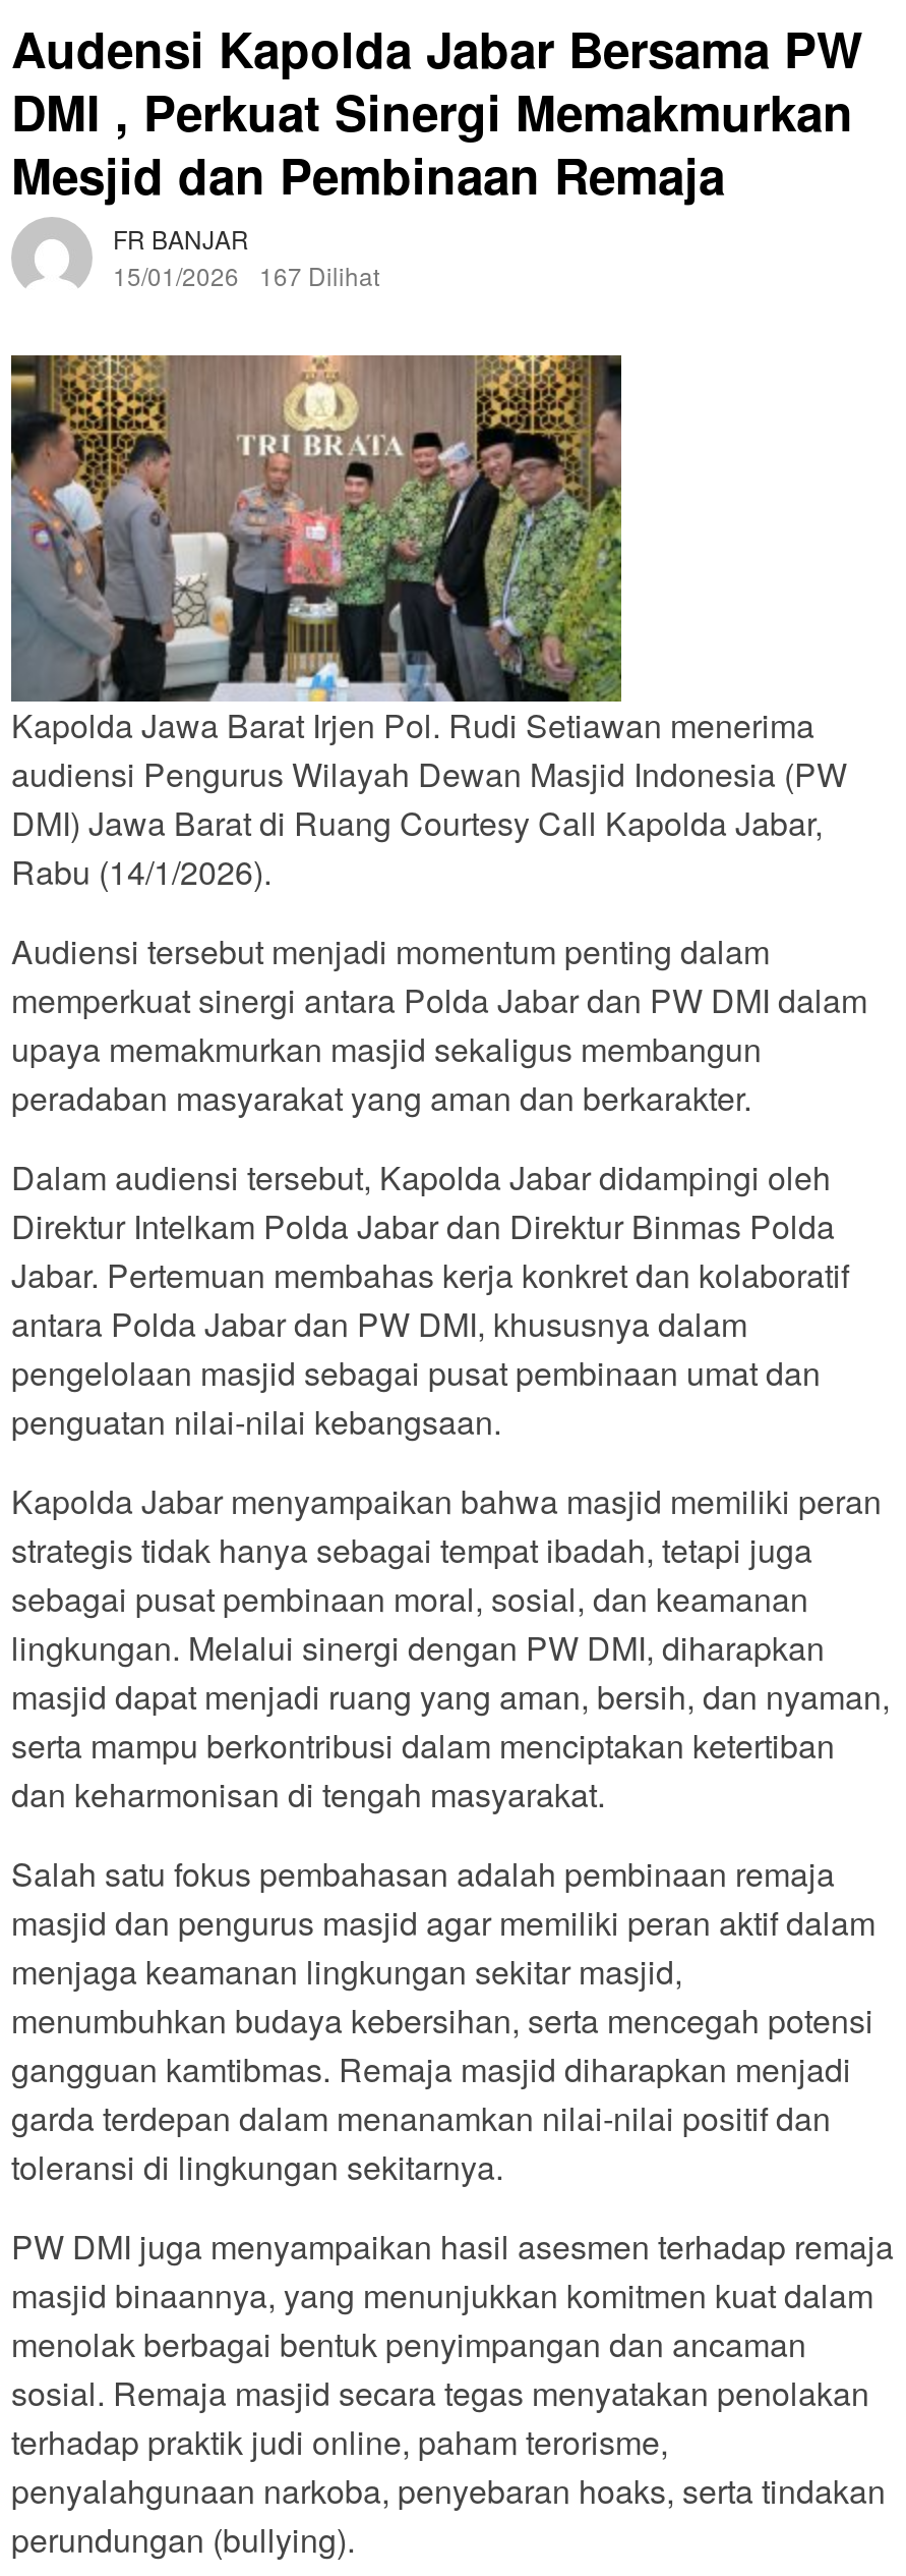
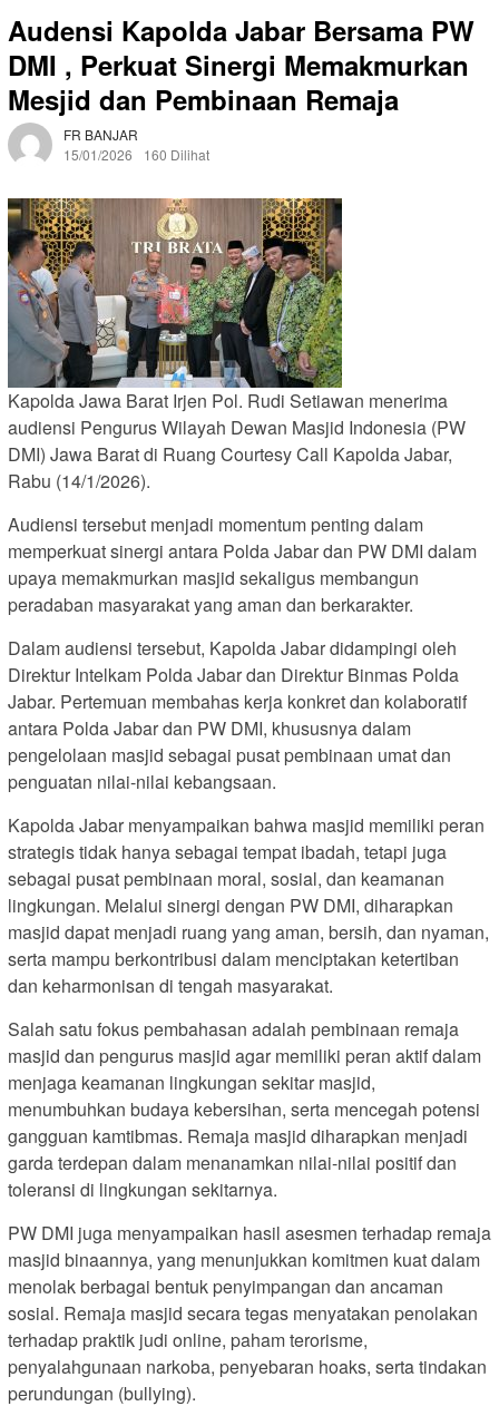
- 15/01/2026 167 Dilihat
+ 15/01/2026 160 Dilihat
